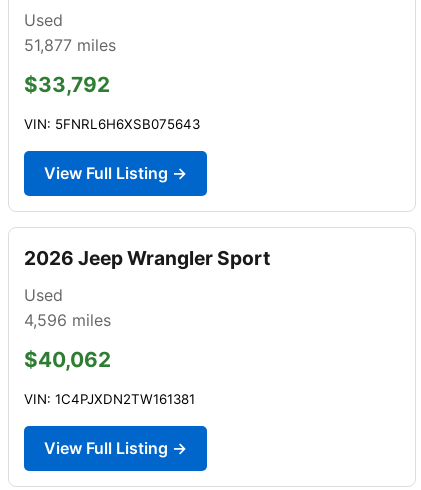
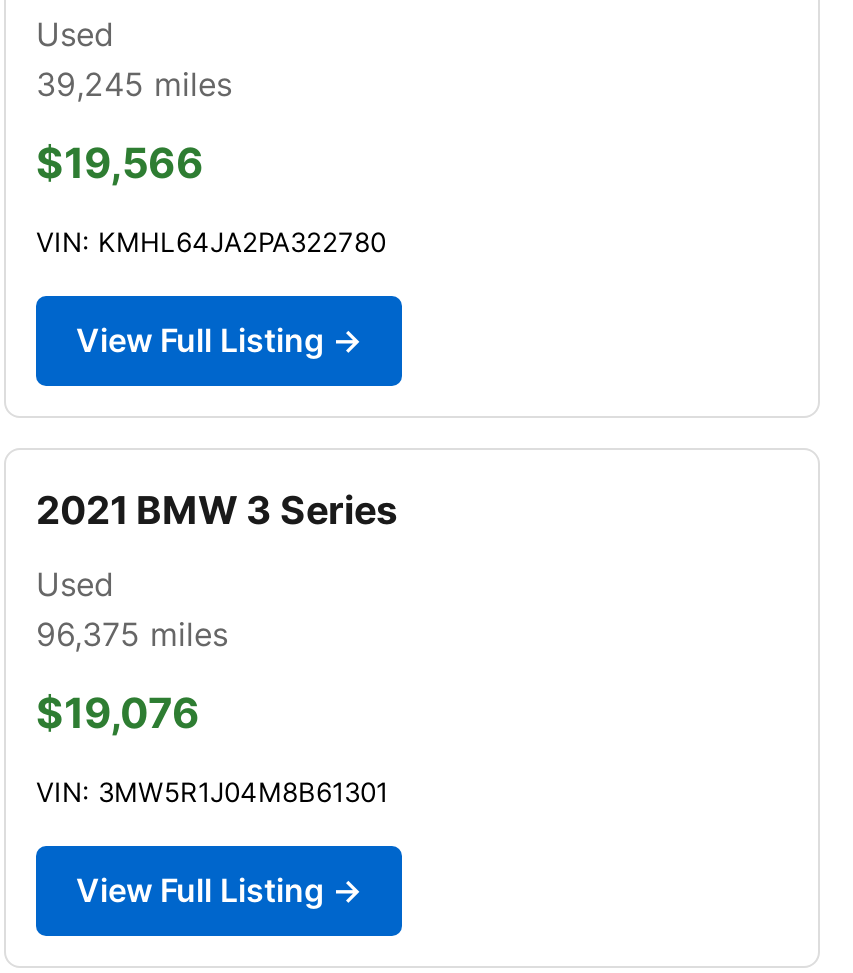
- 51,877 miles
+ 39,245 miles

- $33,792
+ $19,566

- VIN: 5FNRL6H6XSB075643
+ VIN: KMHL64JA2PA322780

- 2026 Jeep Wrangler Sport
+ 2021 BMW 3 Series

- 4,596 miles
+ 96,375 miles

- $40,062
+ $19,076

- VIN: 1C4PJXDN2TW161381
+ VIN: 3MW5R1J04M8B61301
